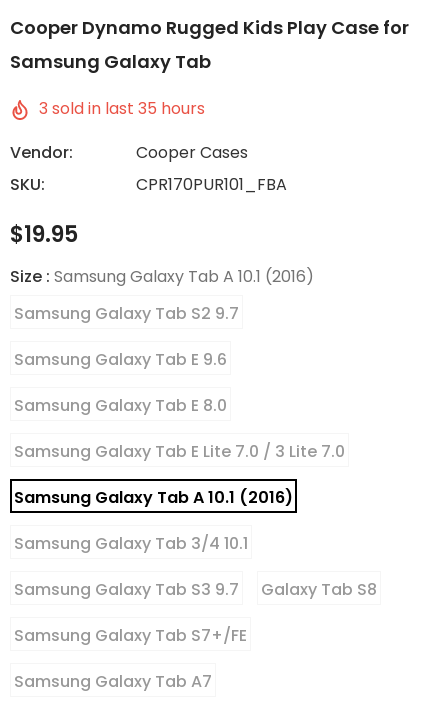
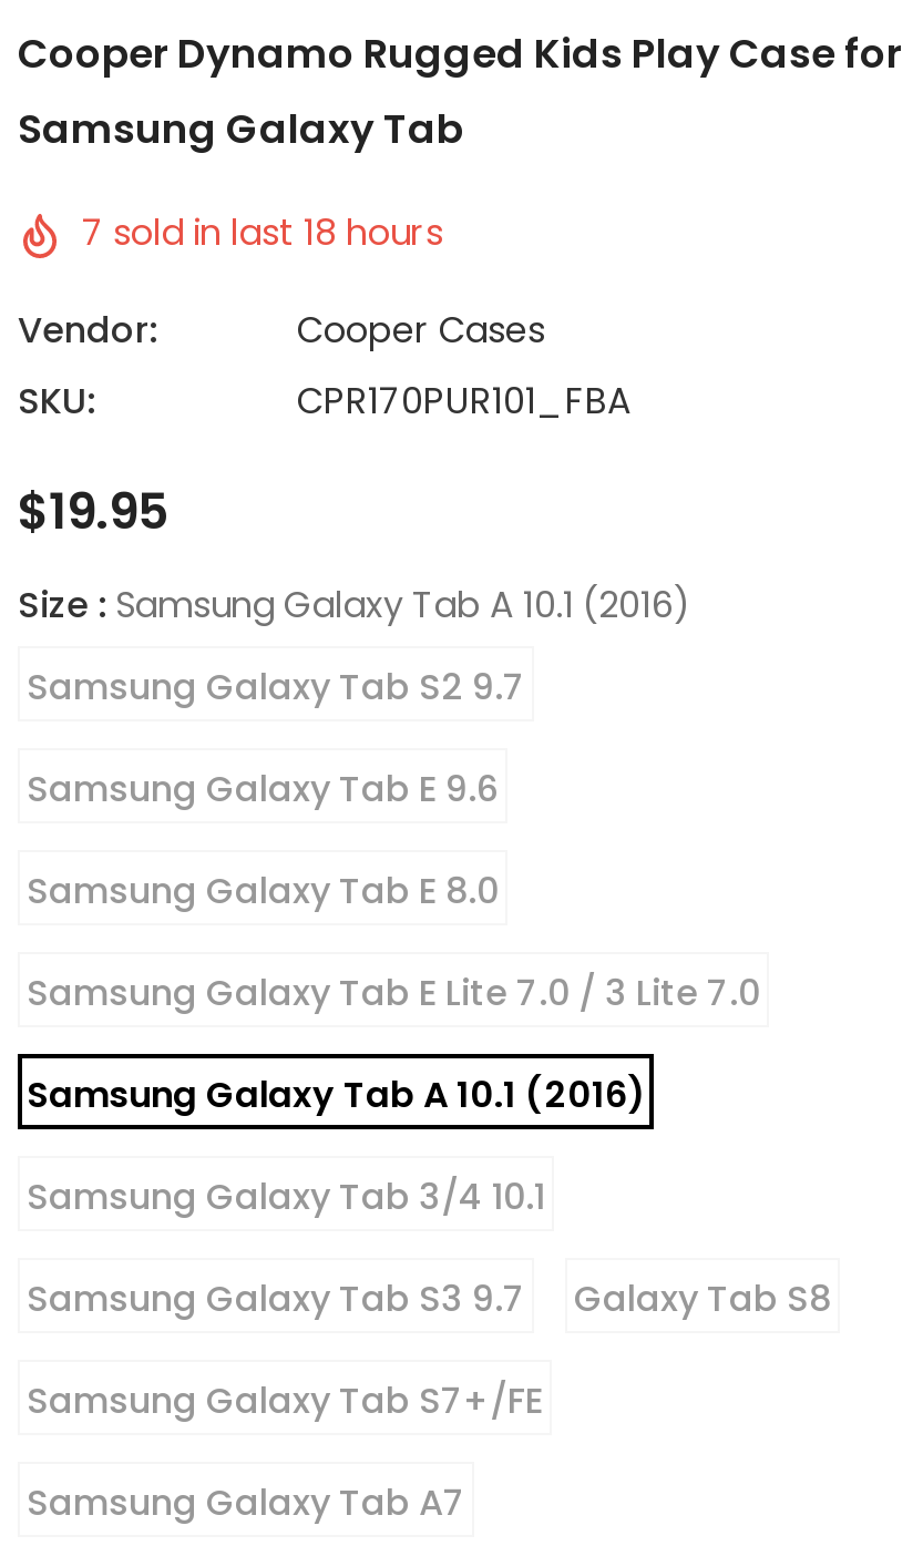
- 3 sold in last 35 hours
+ 7 sold in last 18 hours
